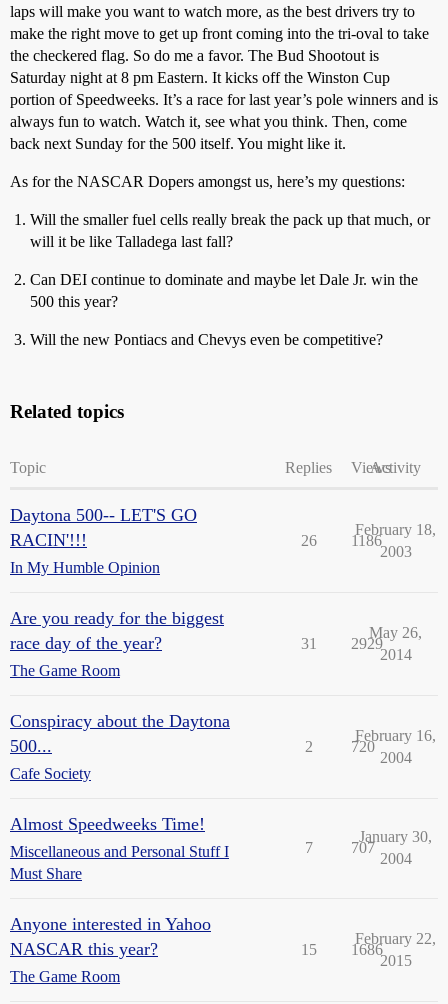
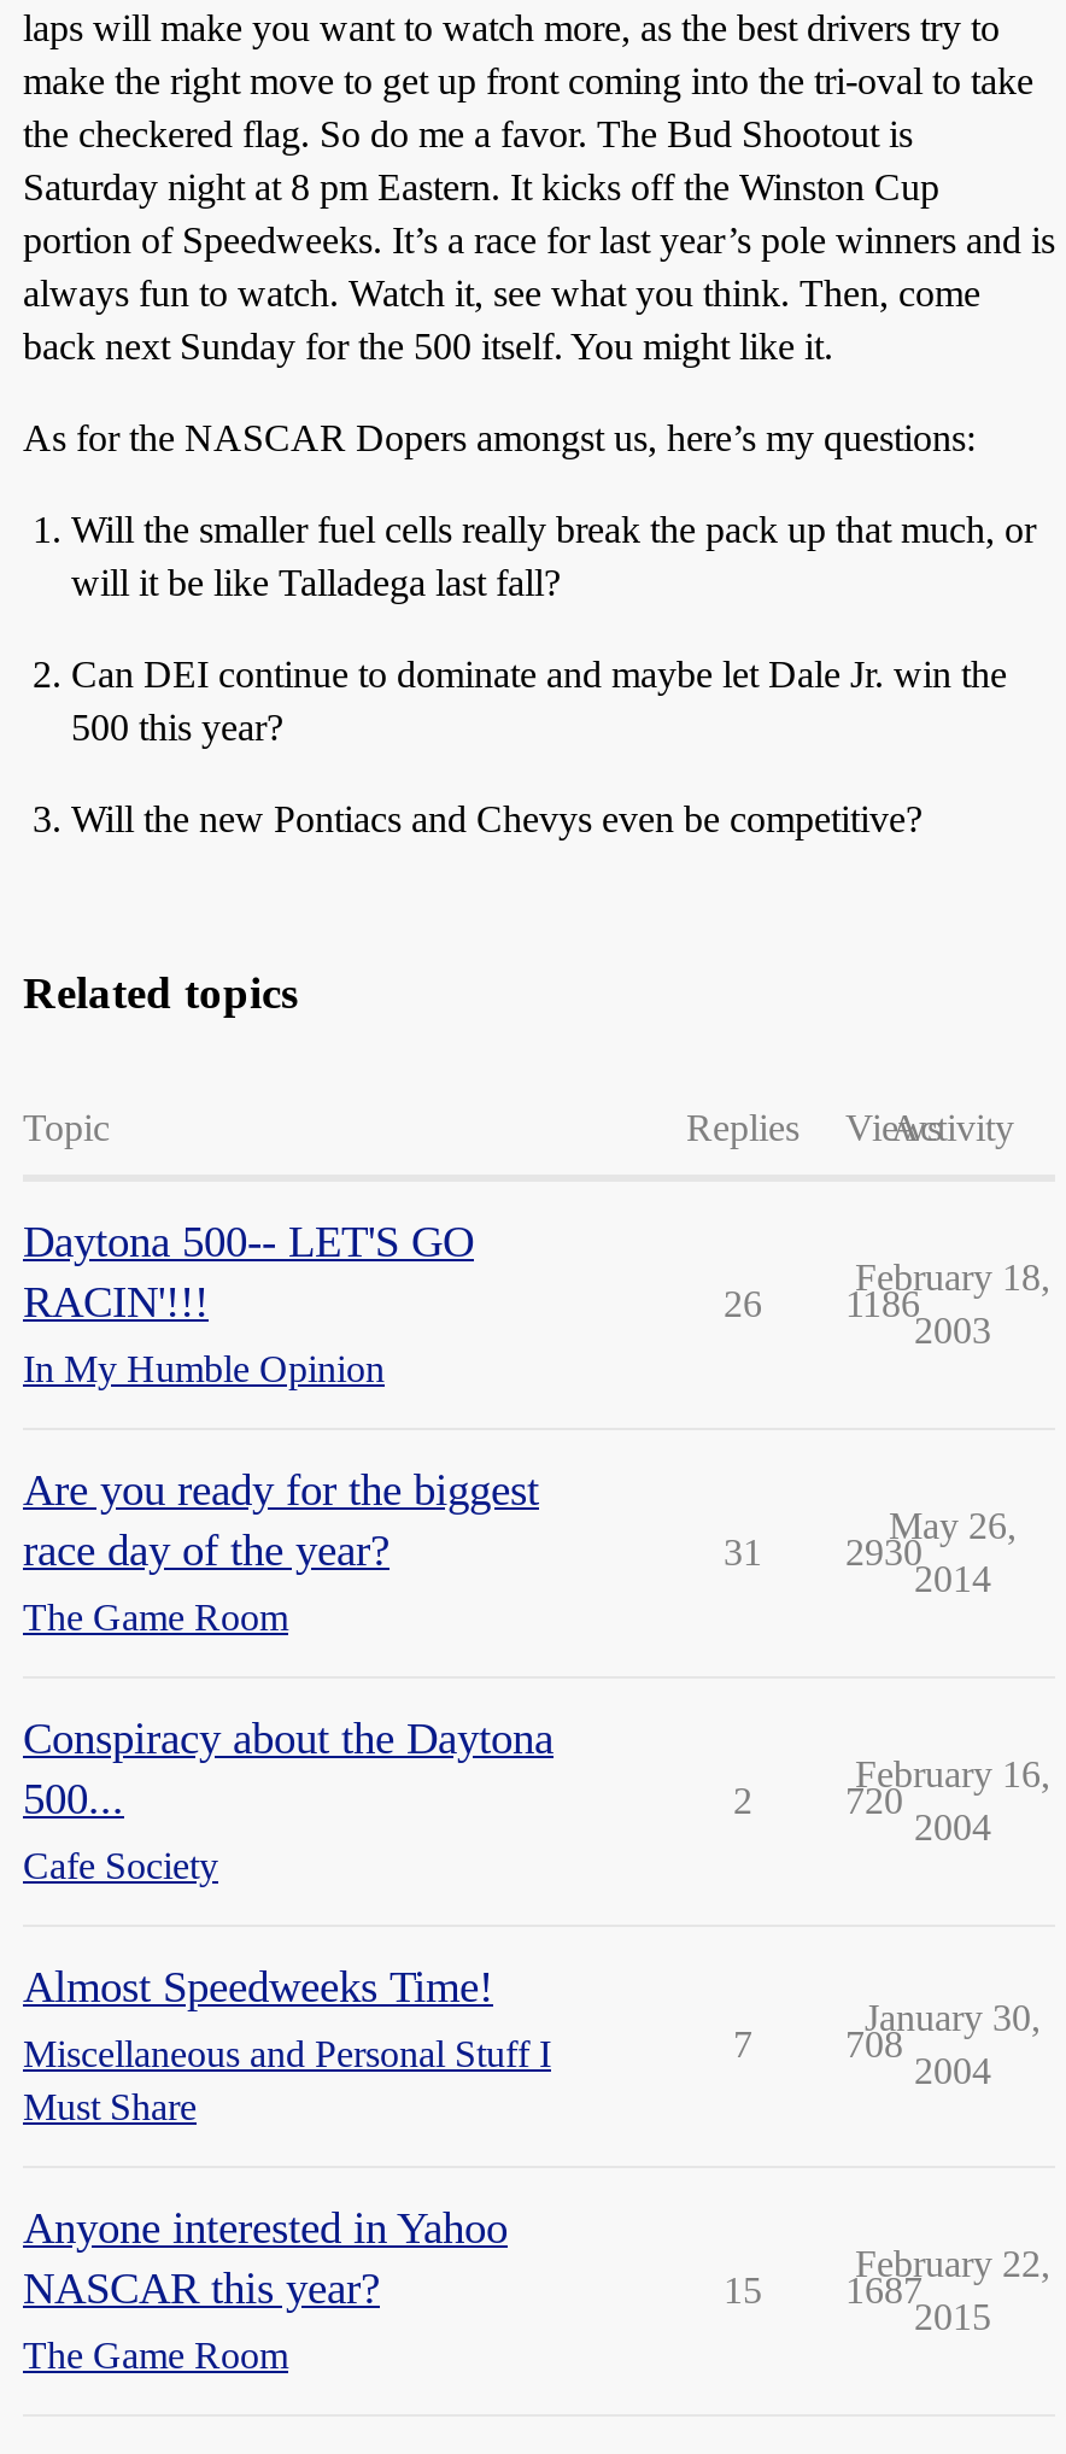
- 2929
+ 2930

- 707
+ 708

- 1686
+ 1687
